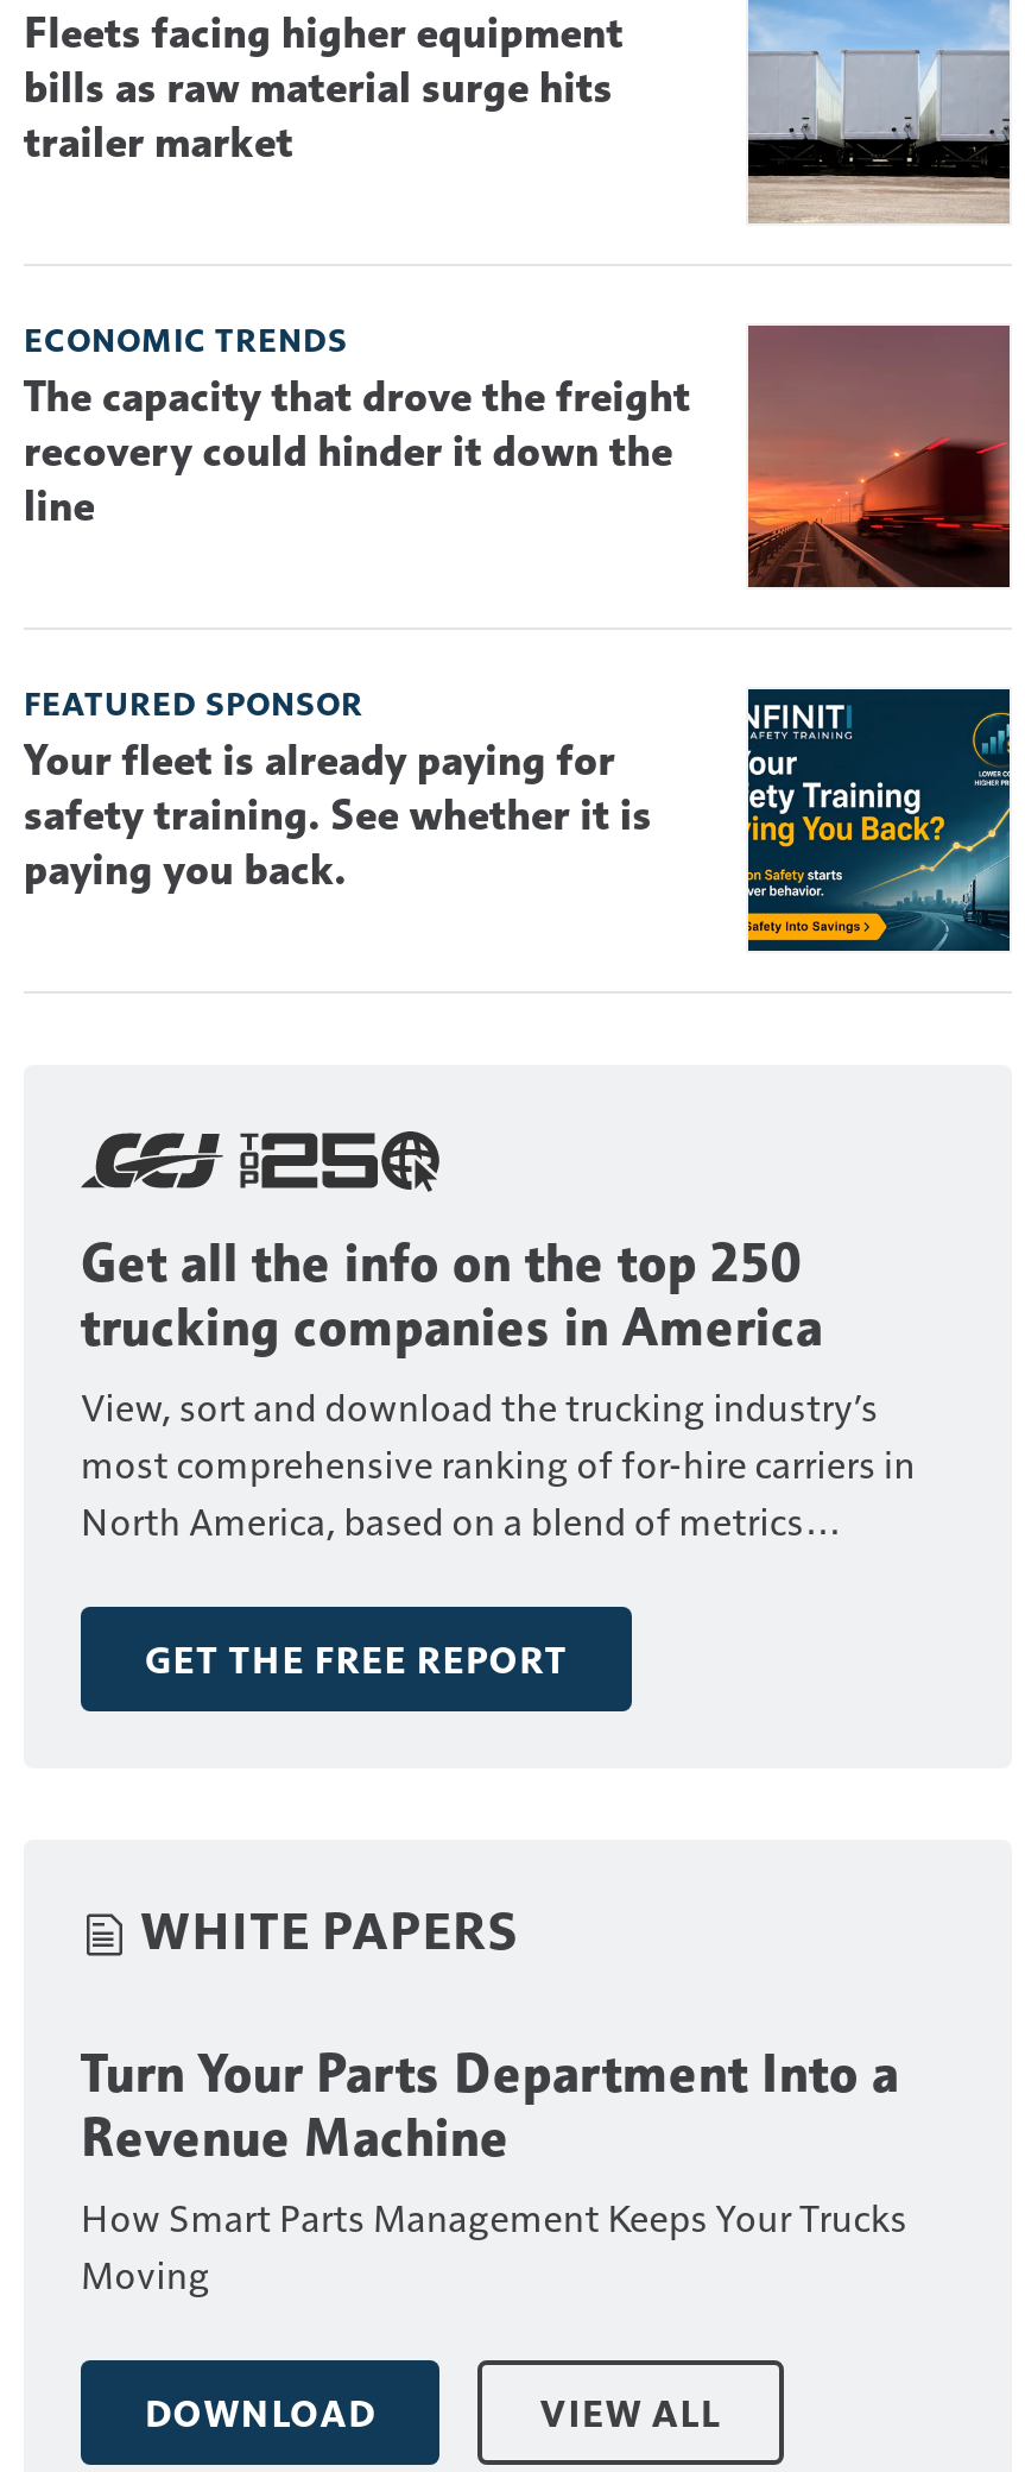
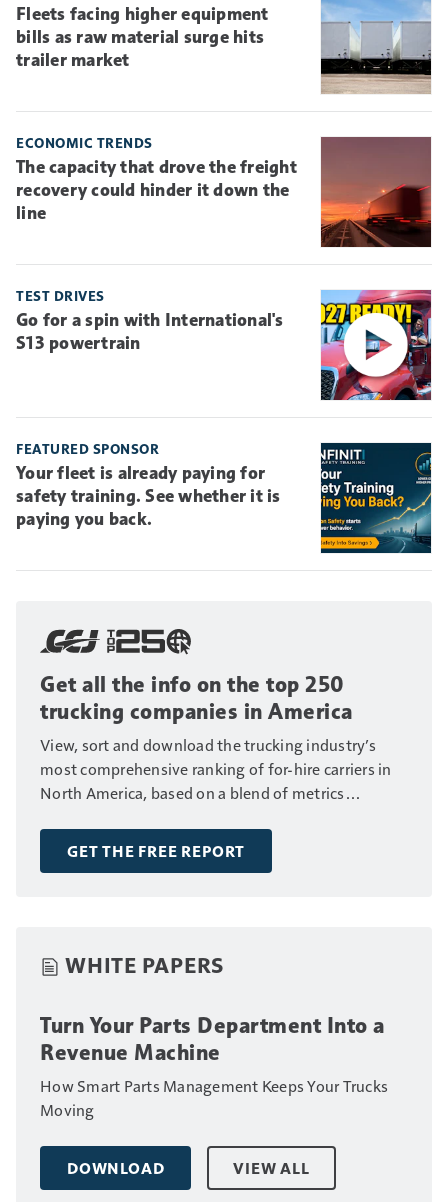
+ [image]
+ TEST DRIVES
+ Go for a spin with International's
+ S13 powertrain
